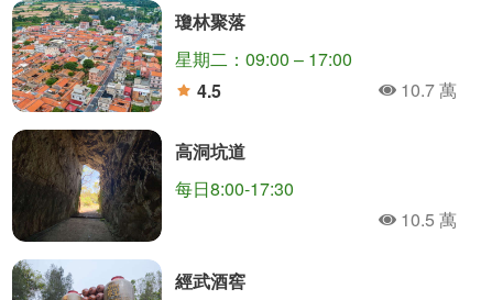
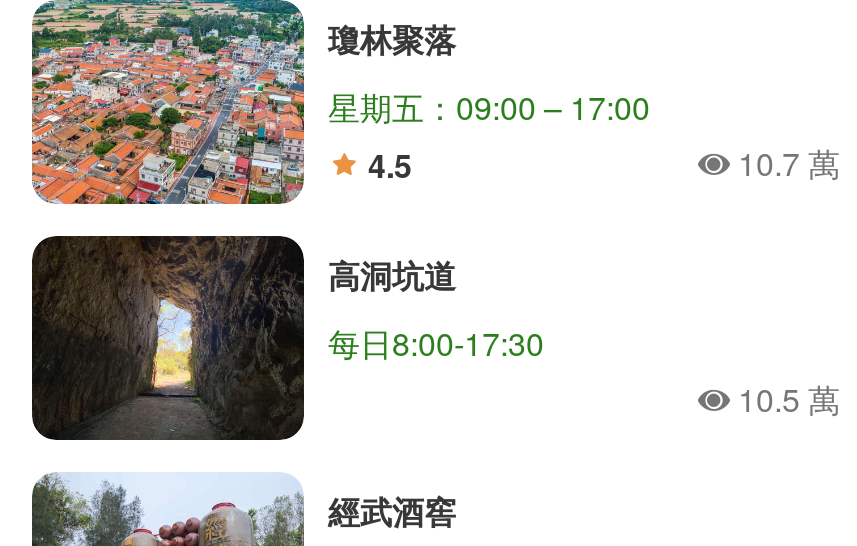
- 星期二：09:00 – 17:00
+ 星期五：09:00 – 17:00
